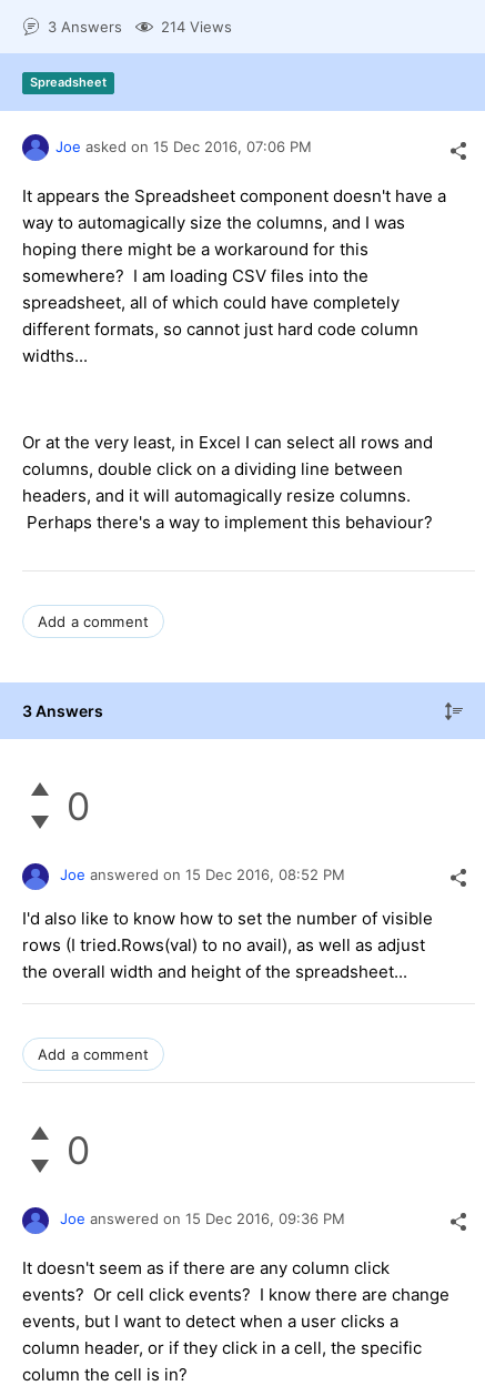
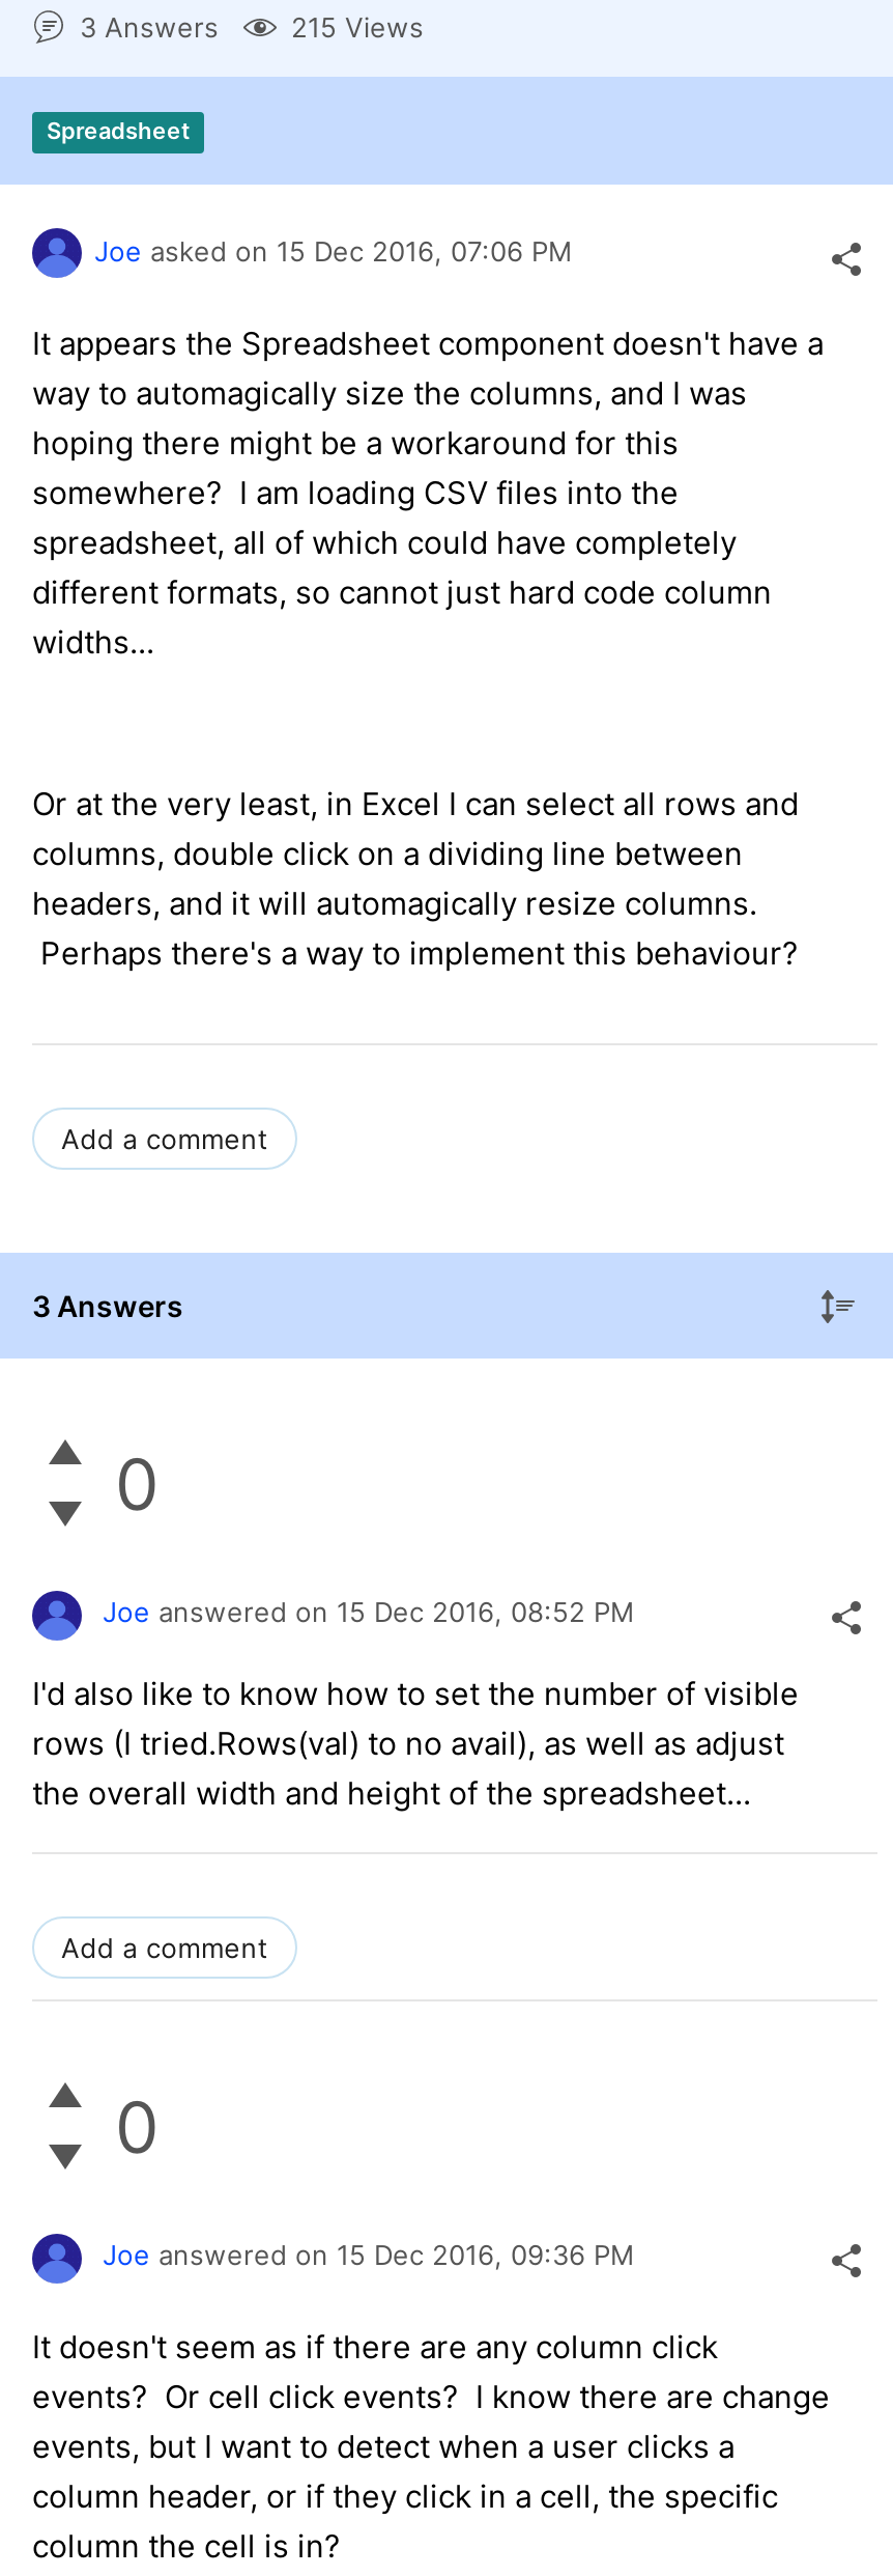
- 214 Views
+ 215 Views
